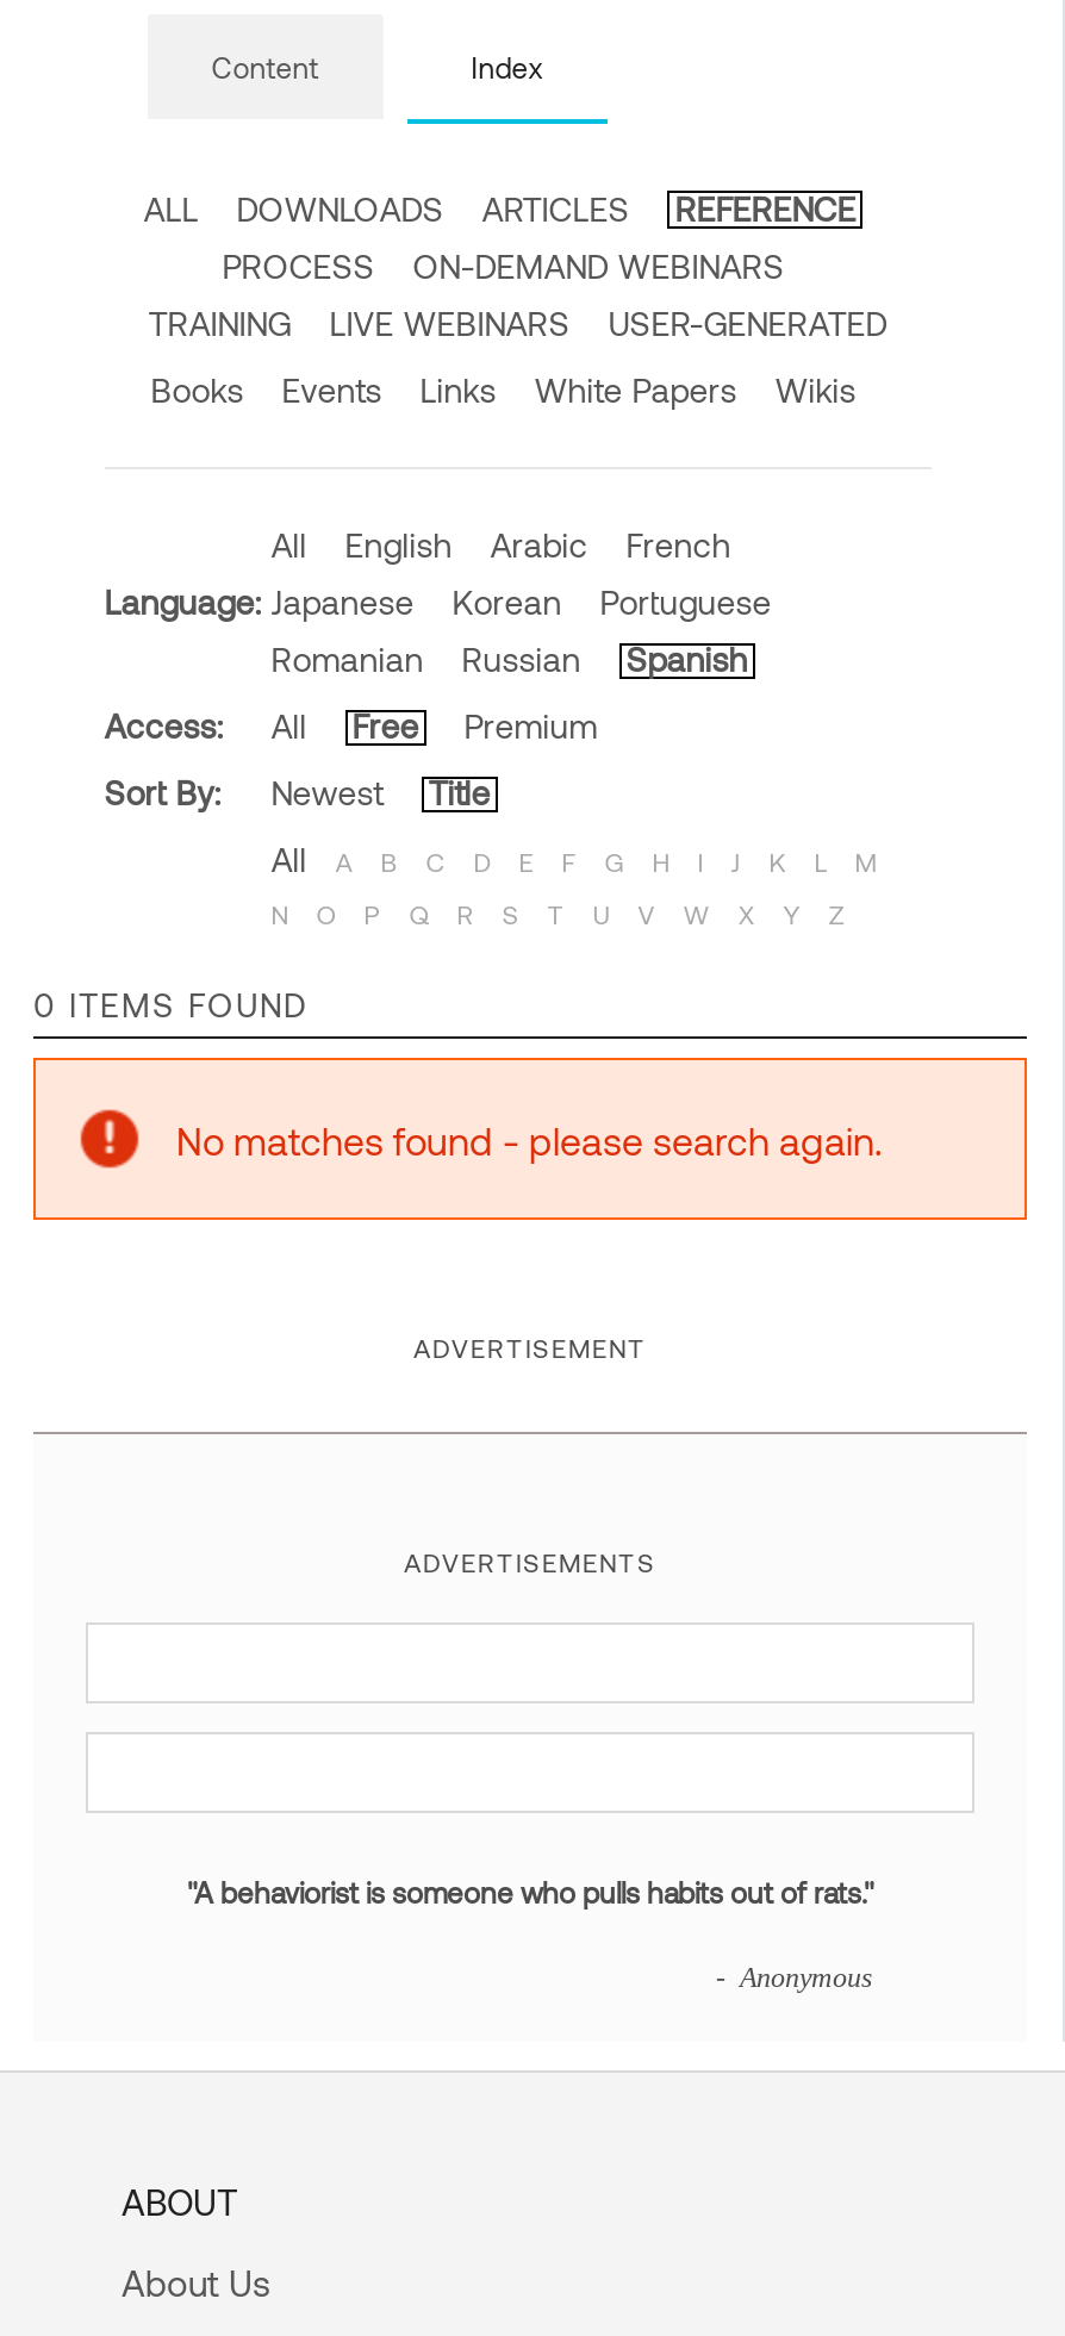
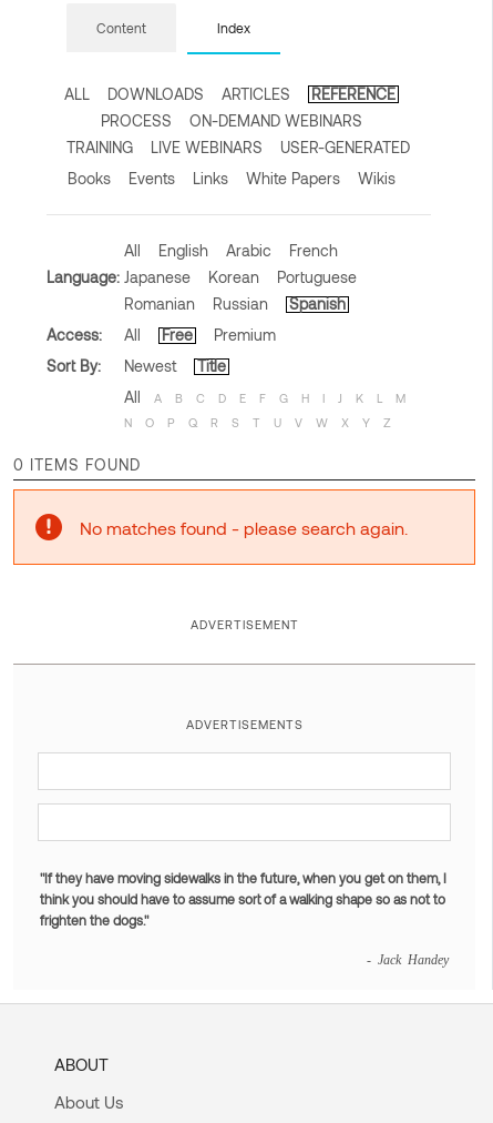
- "A behaviorist is someone who pulls habits out of rats."
+ "If they have moving sidewalks in the future, when you get on them, I
+ think you should have to assume sort of a walking shape so as not to
+ frighten the dogs."

- - Anonymous
+ - Jack Handey
